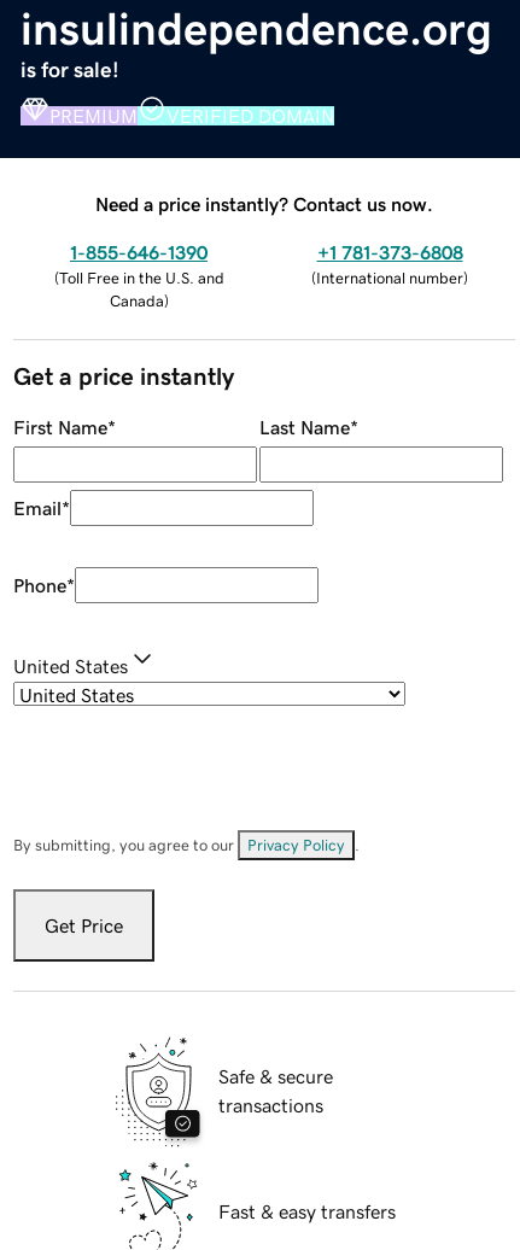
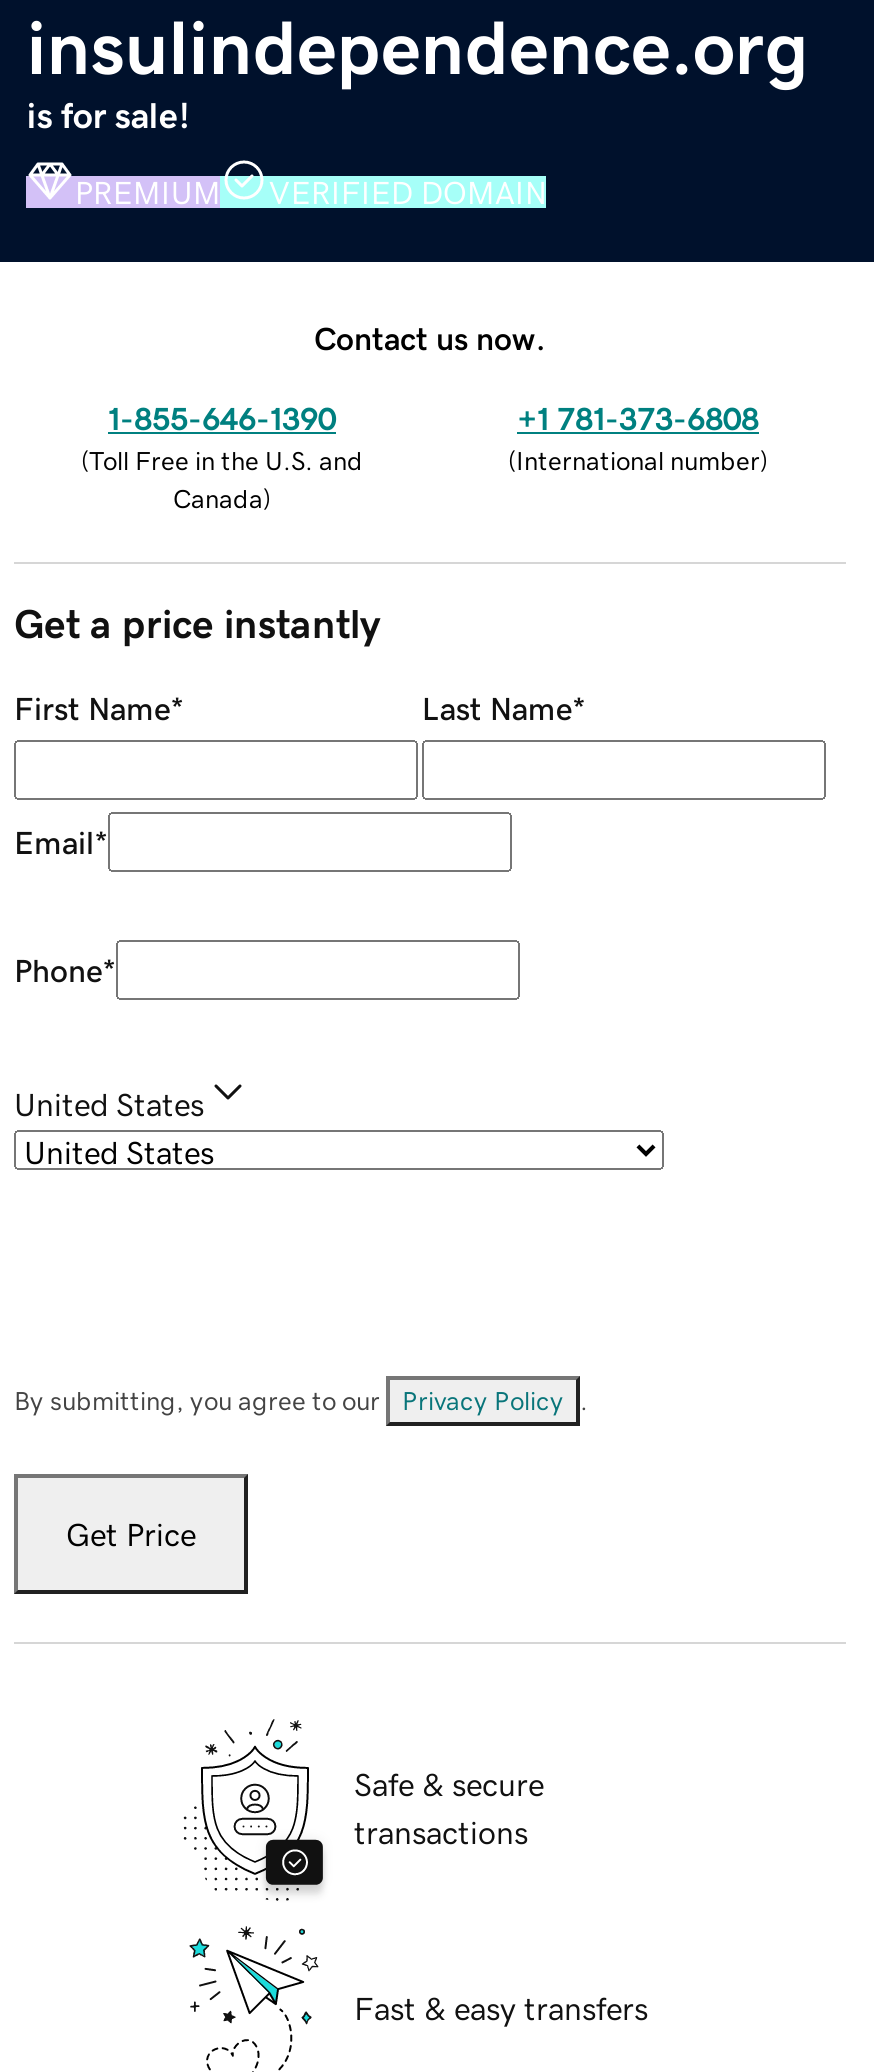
- Need a price instantly? Contact us now.
+ Contact us now.
